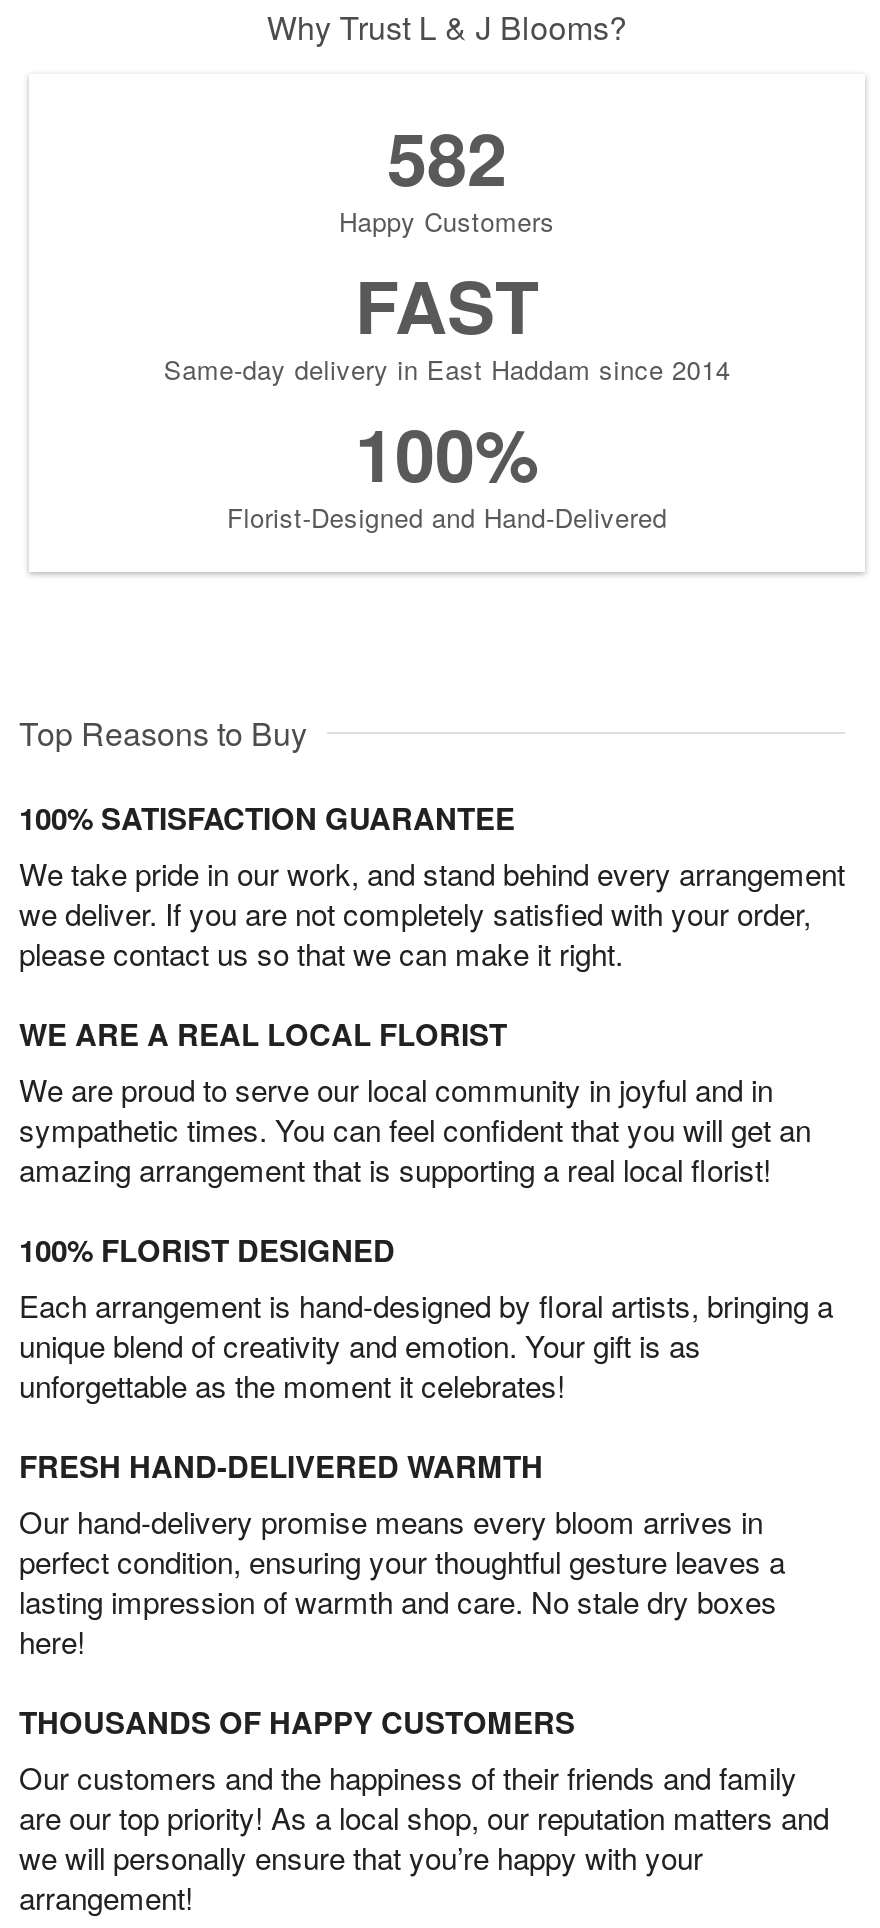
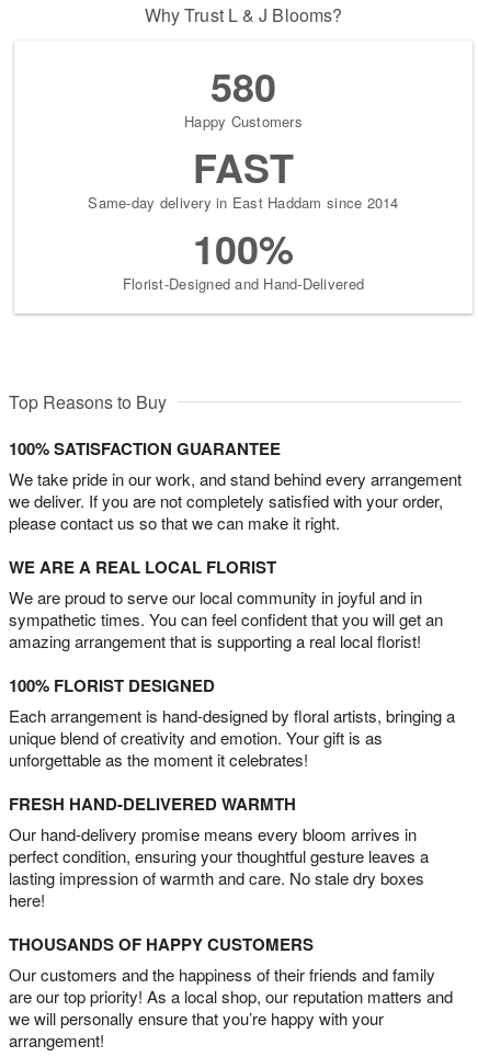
- 582
+ 580
